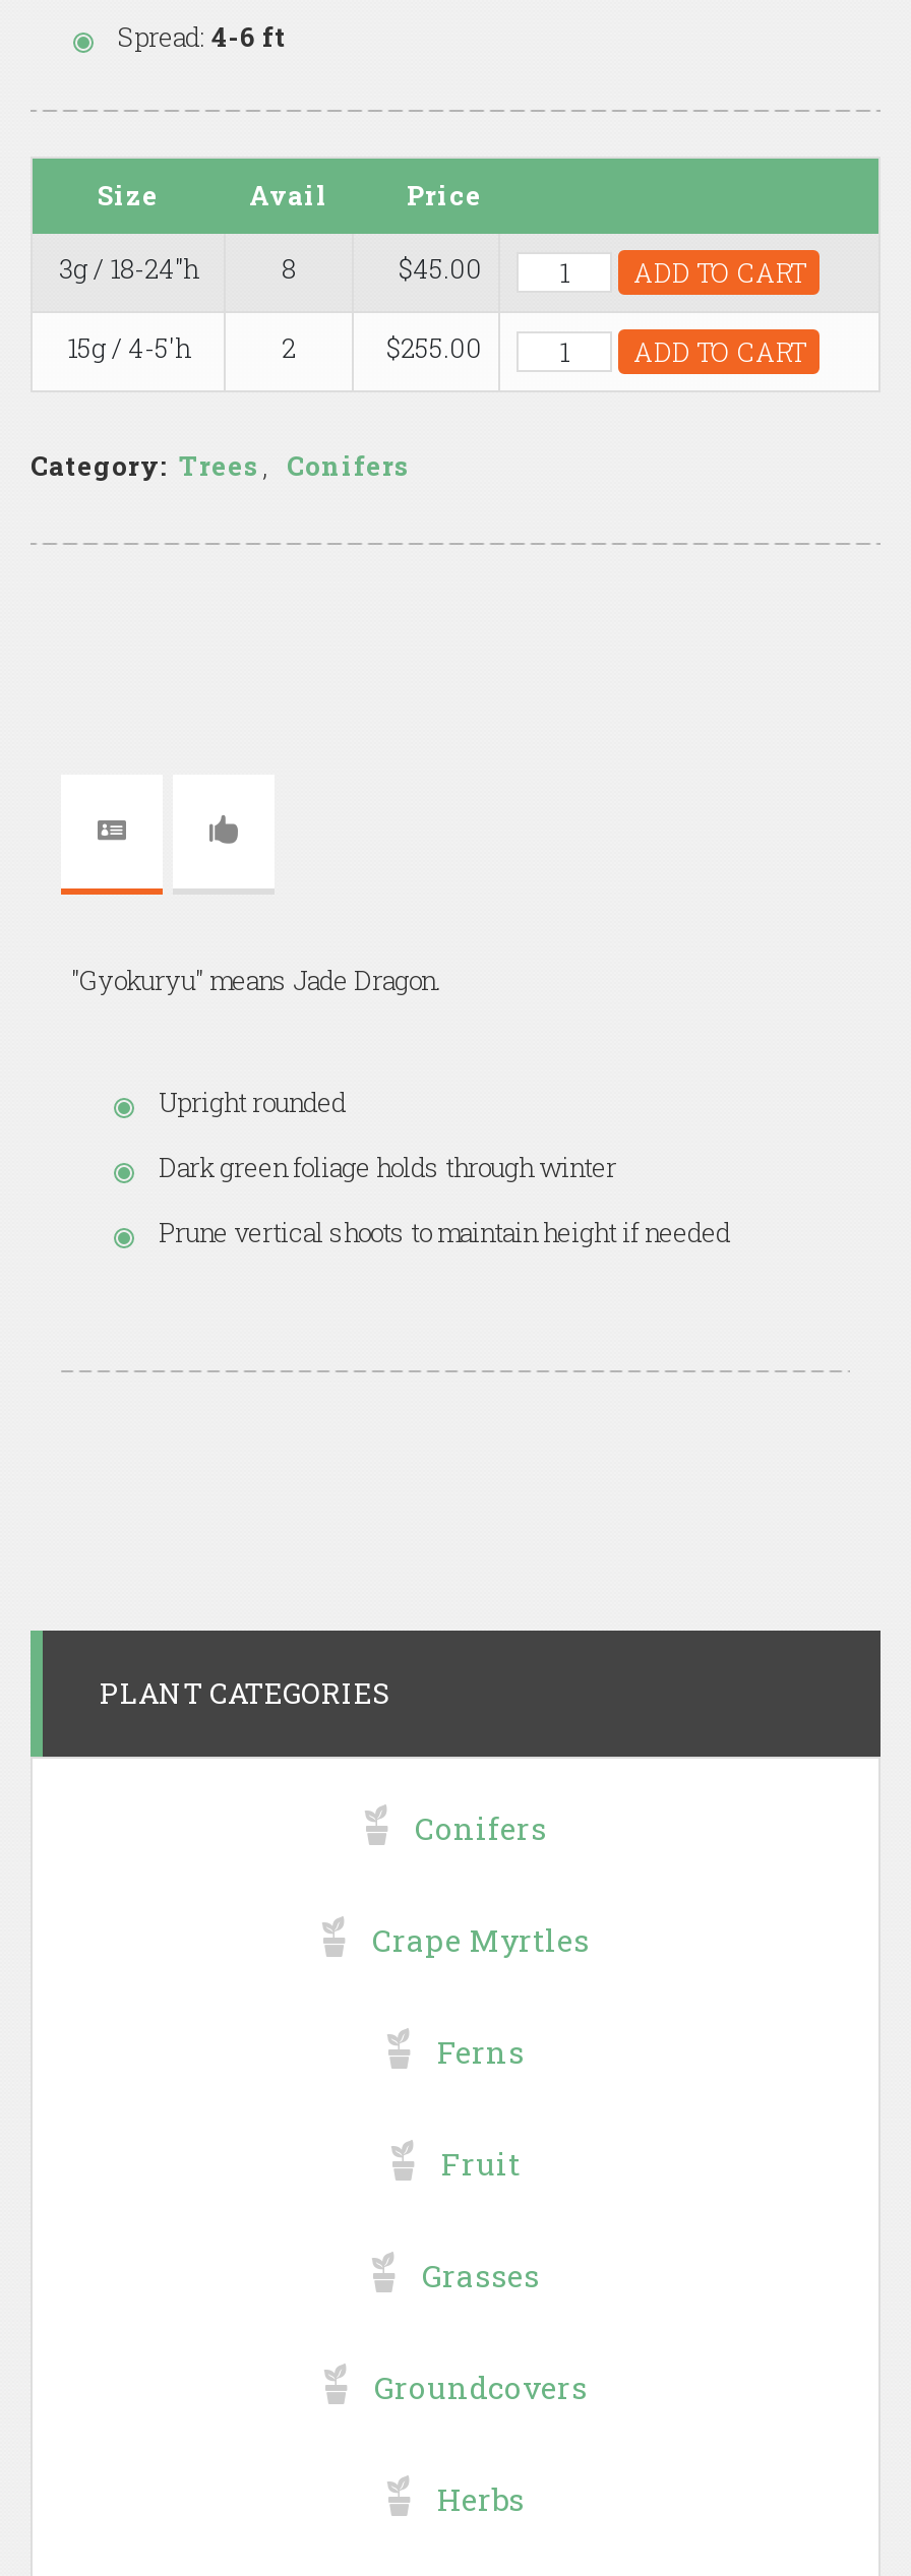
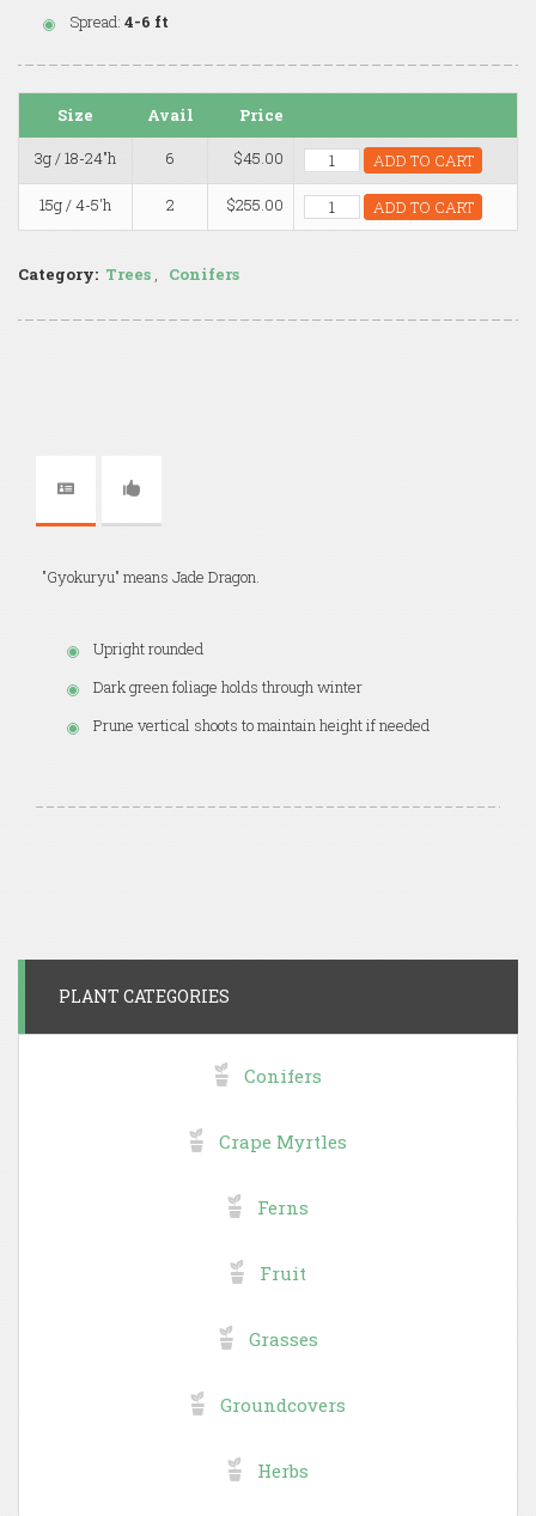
- 8
+ 6
